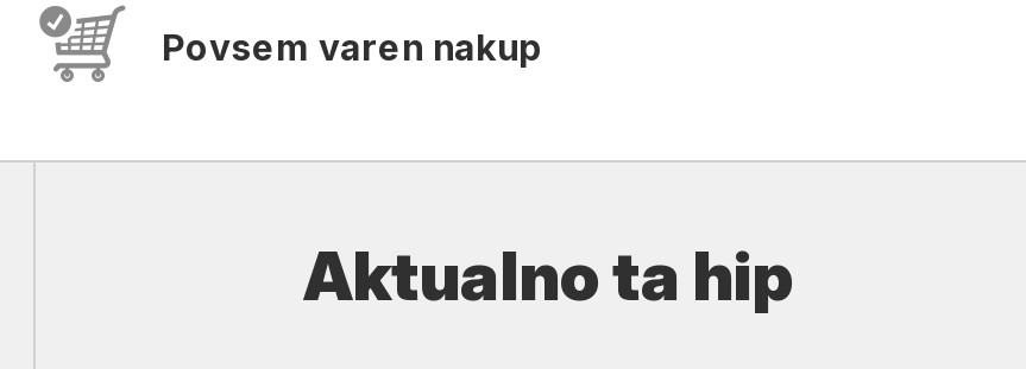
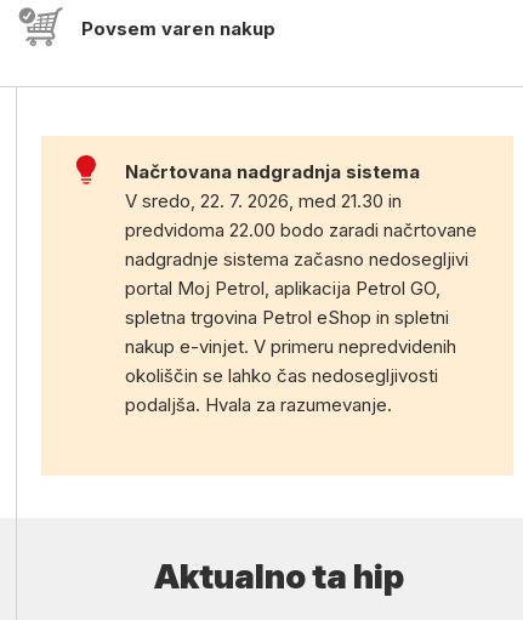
+ [image]
+ Načrtovana nadgradnja sistema
+ V sredo, 22. 7. 2026, med 21.30 in
+ predvidoma 22.00 bodo zaradi načrtovane
+ nadgradnje sistema začasno nedosegljivi
+ portal Moj Petrol, aplikacija Petrol GO,
+ spletna trgovina Petrol eShop in spletni
+ nakup e-vinjet. V primeru nepredvidenih
+ okoliščin se lahko čas nedosegljivosti
+ podaljša. Hvala za razumevanje.
